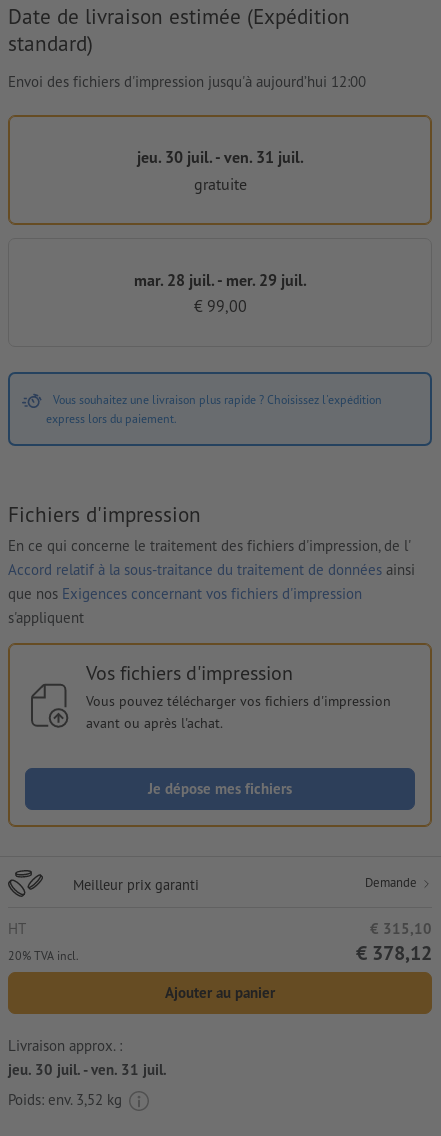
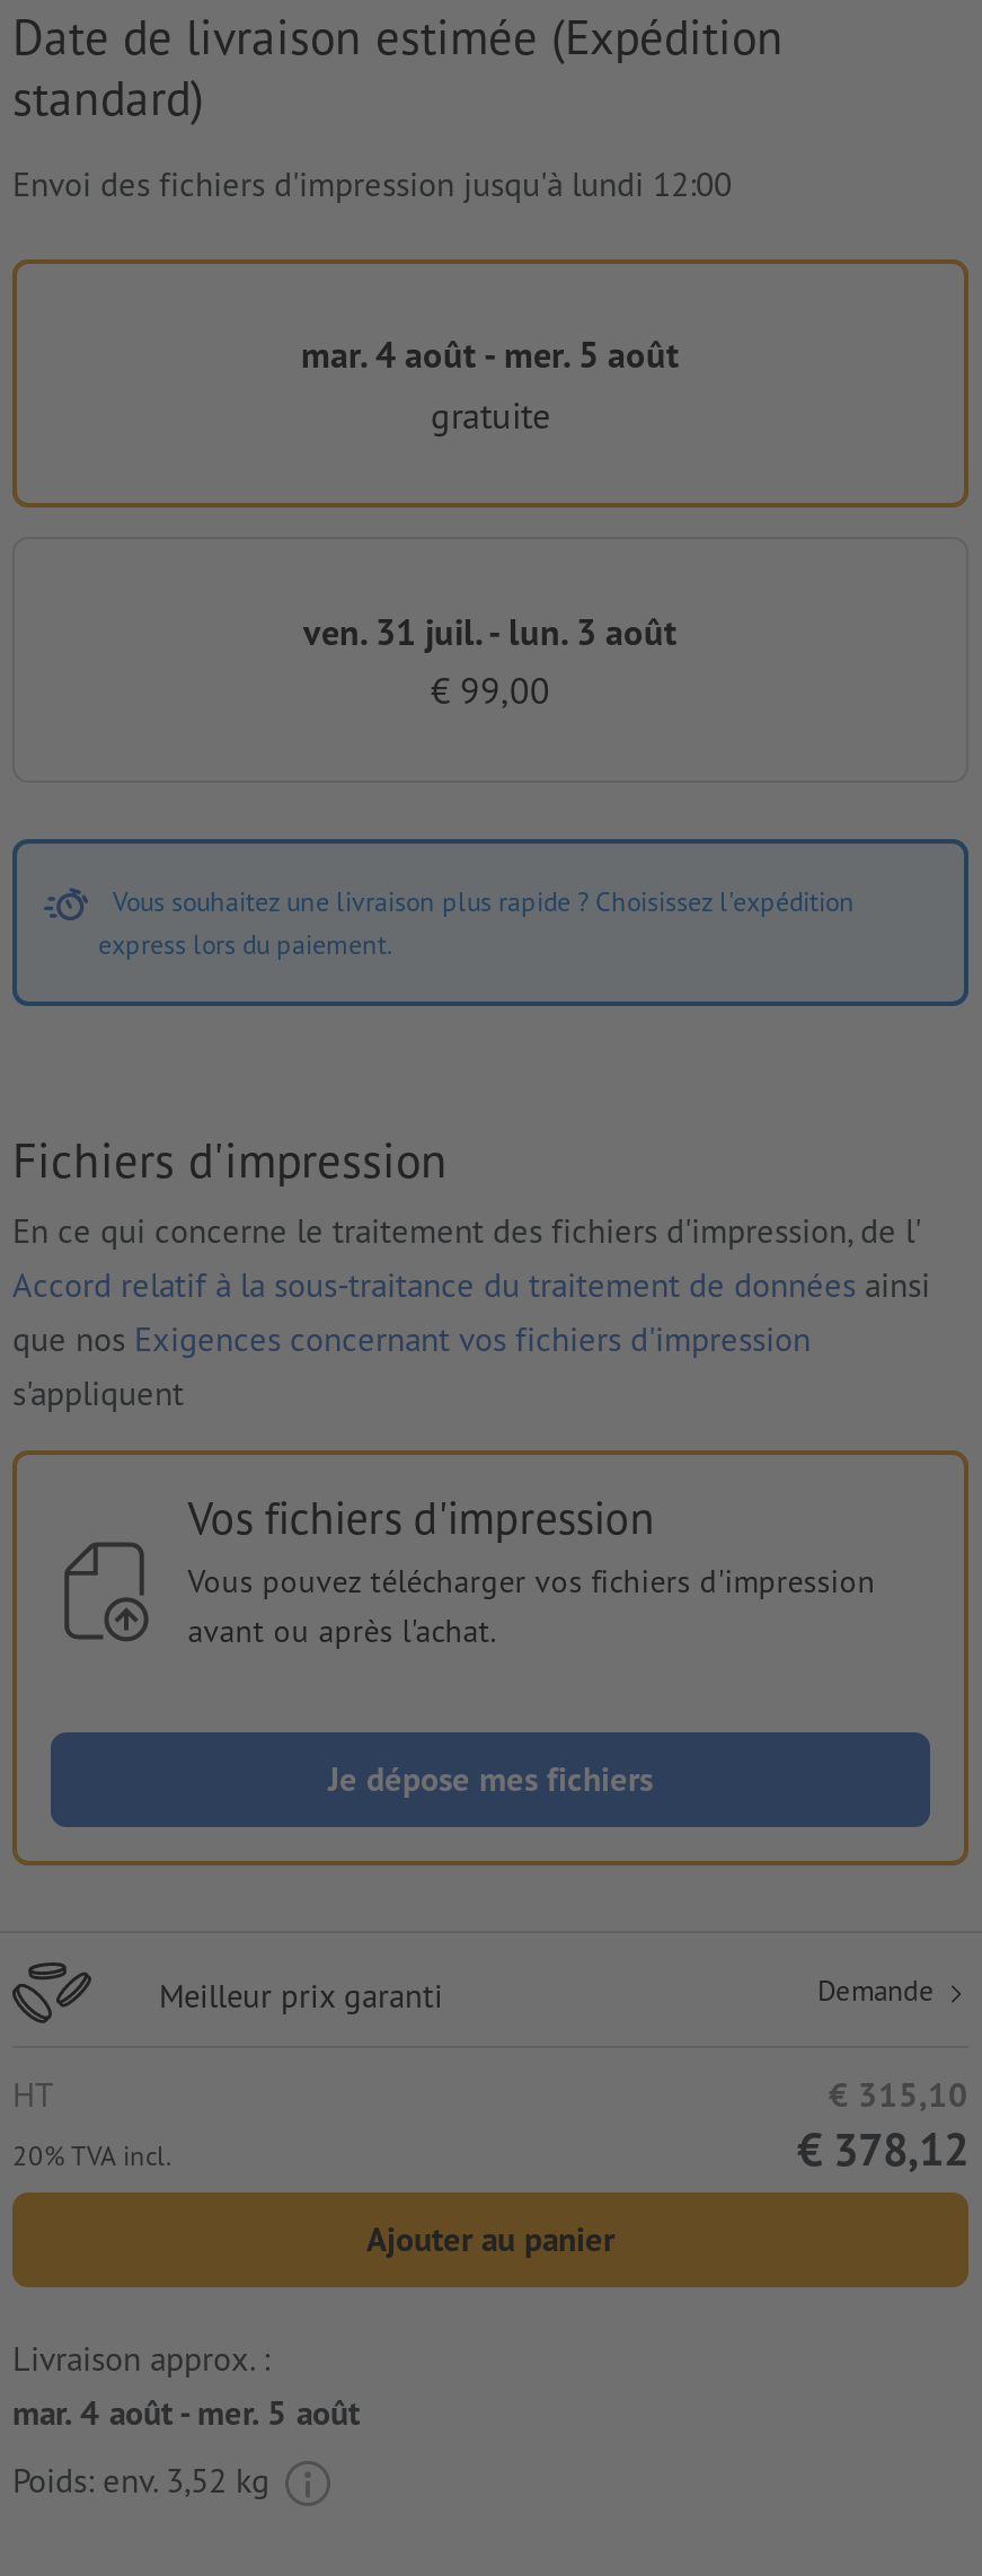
- Envoi des fichiers d'impression jusqu'à aujourd’hui 12:00
+ Envoi des fichiers d'impression jusqu'à lundi 12:00

- jeu. 30 juil. - ven. 31 juil.
+ mar. 4 août - mer. 5 août

- mar. 28 juil. - mer. 29 juil.
+ ven. 31 juil. - lun. 3 août

- jeu. 30 juil. - ven. 31 juil.
+ mar. 4 août - mer. 5 août
